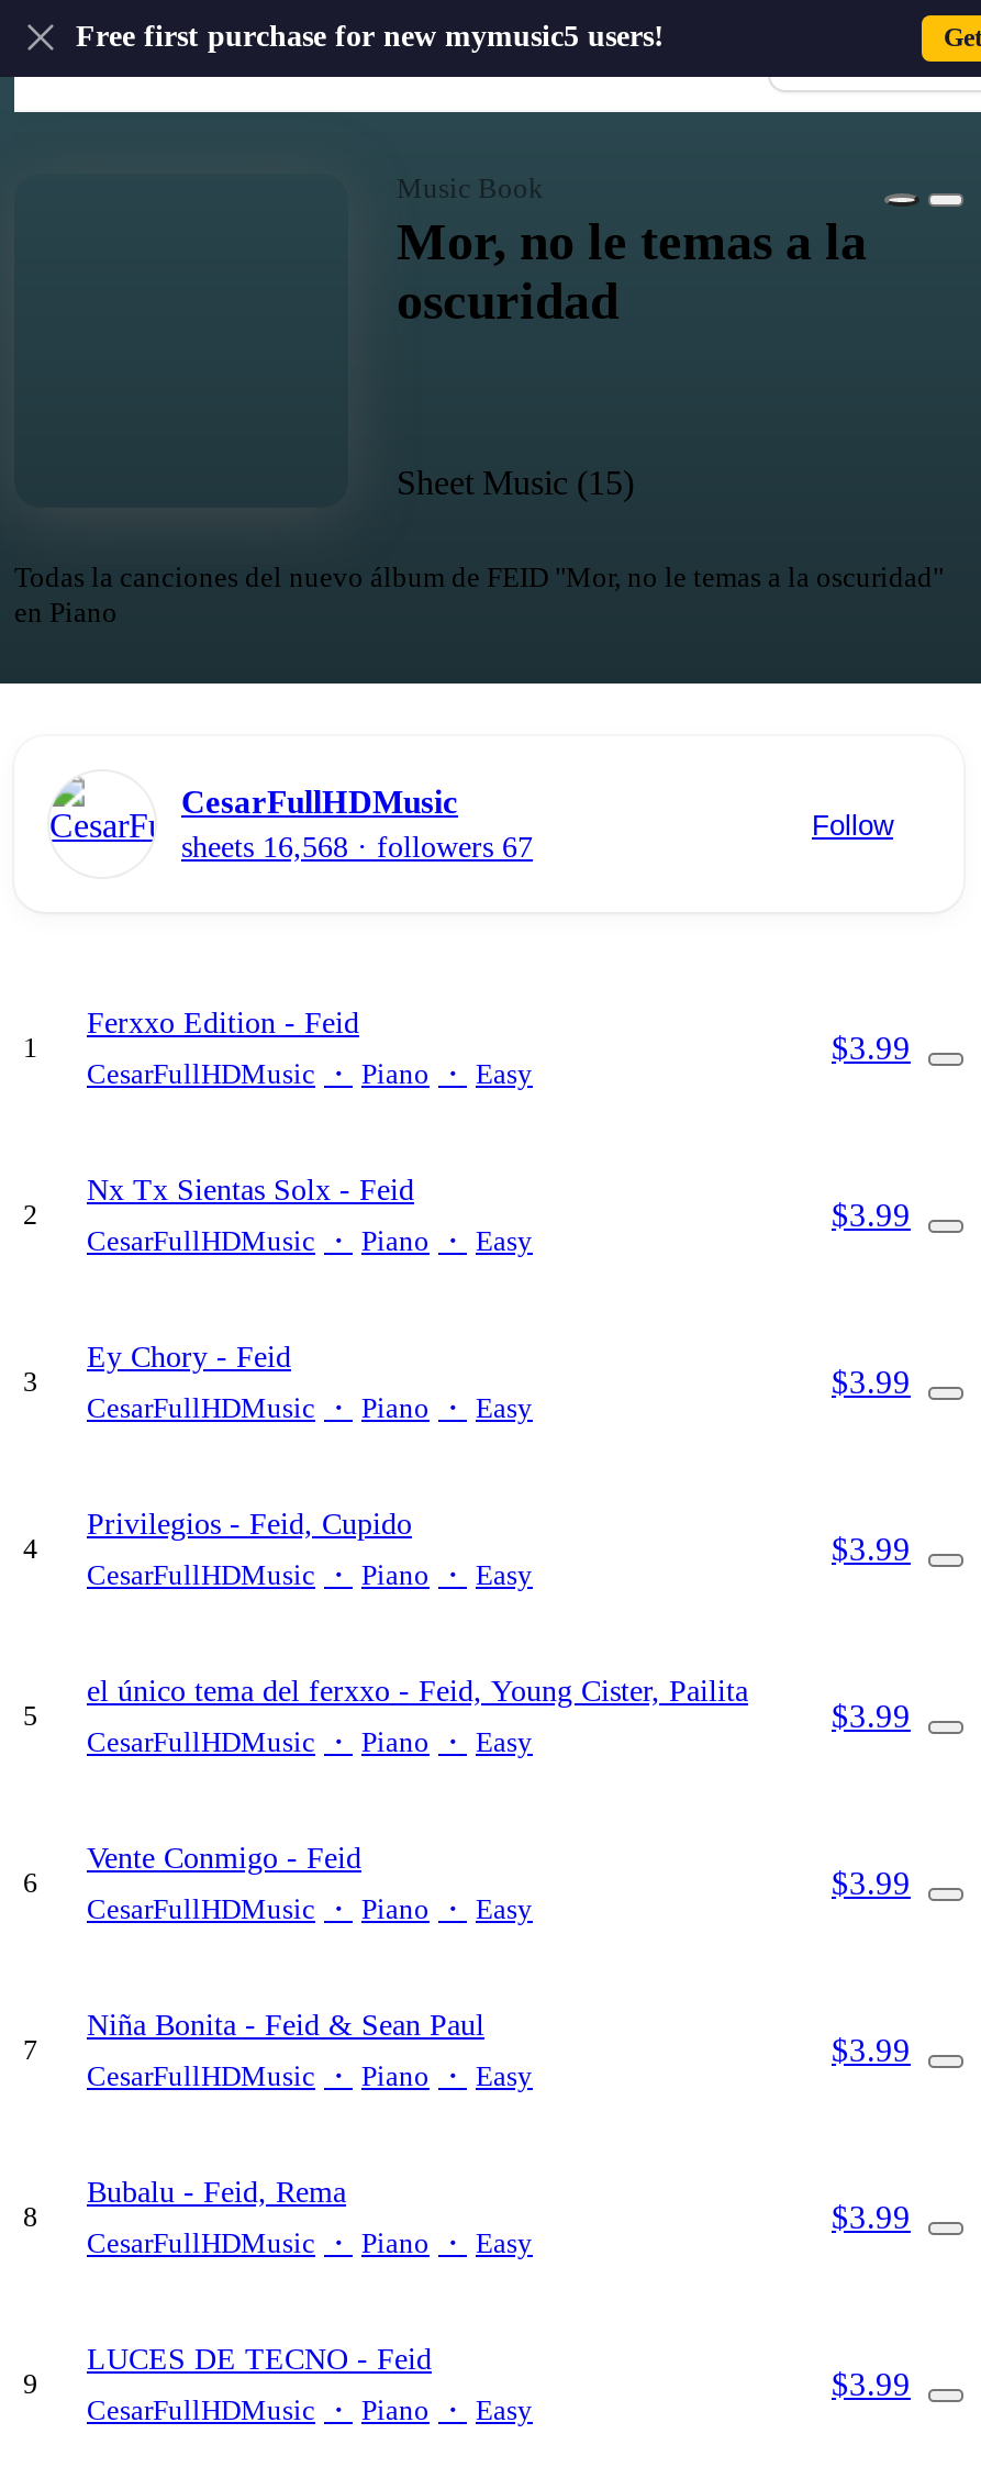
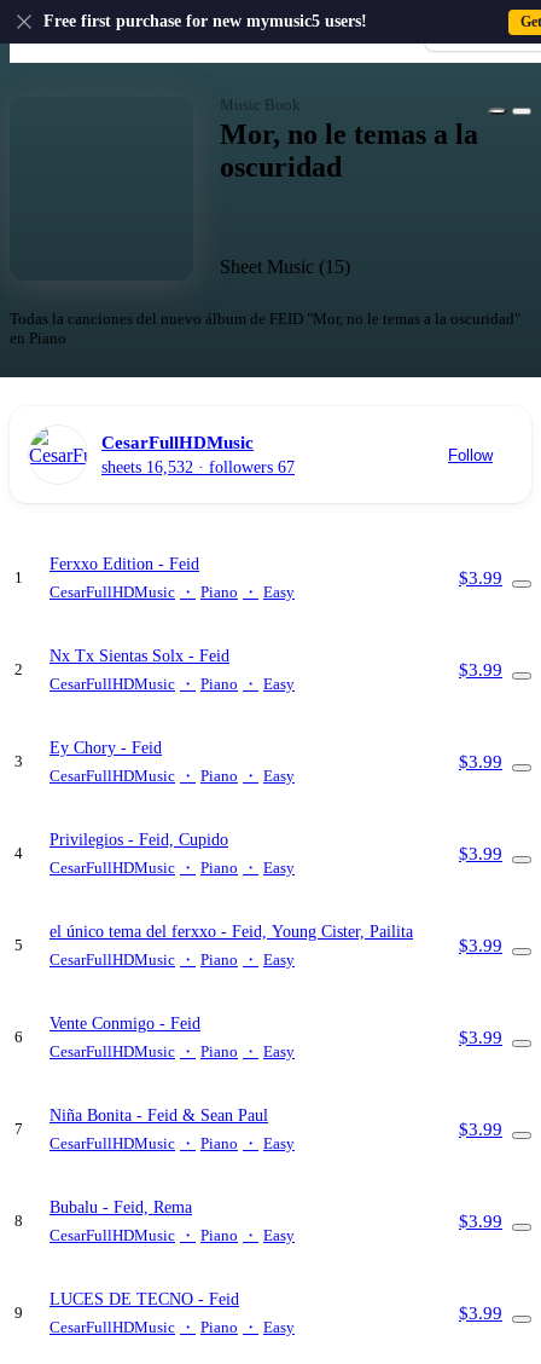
- sheets 16,568 · followers 67
+ sheets 16,532 · followers 67
